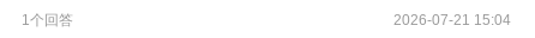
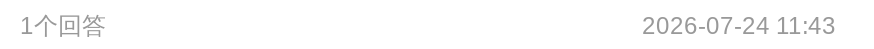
- 2026-07-21 15:04
+ 2026-07-24 11:43
